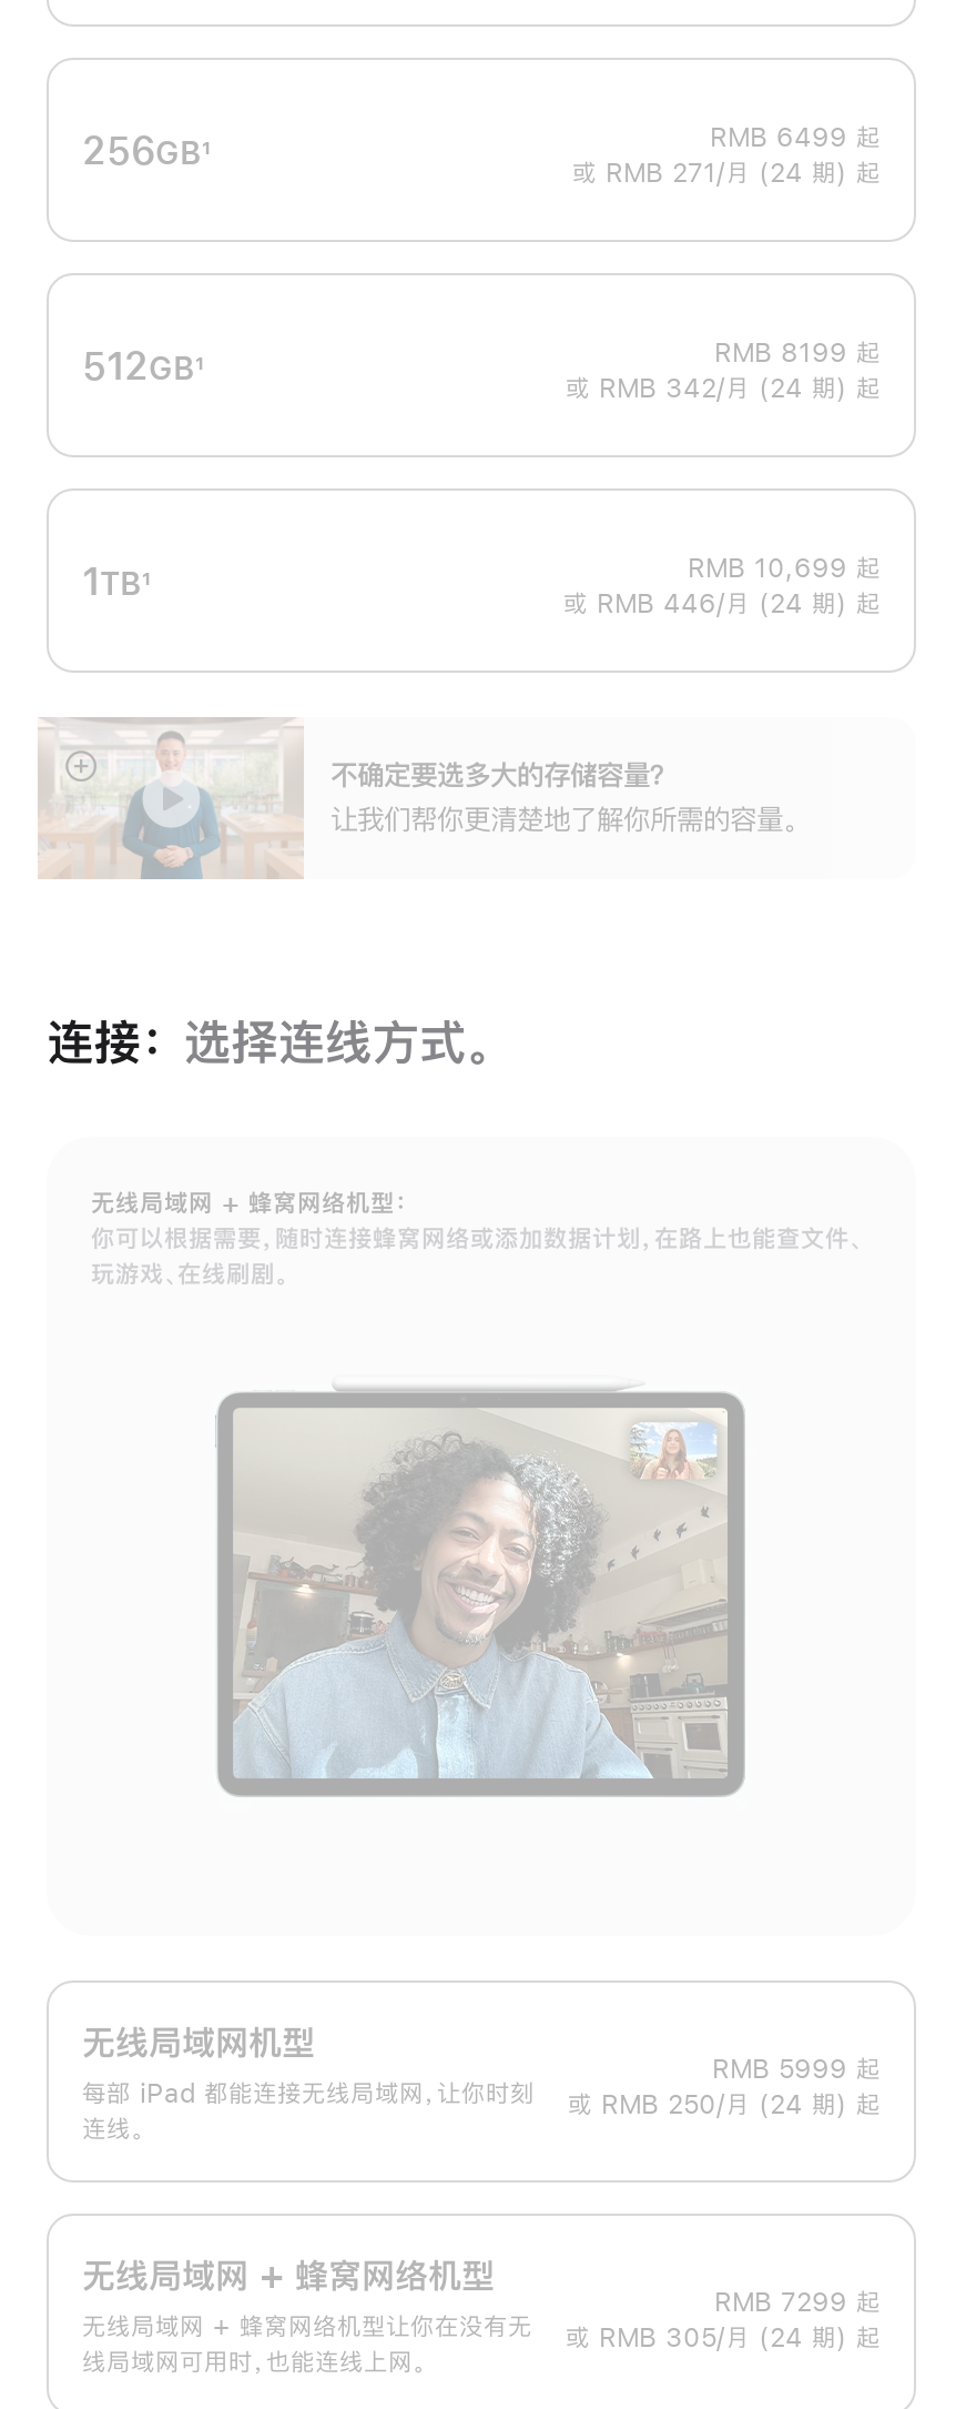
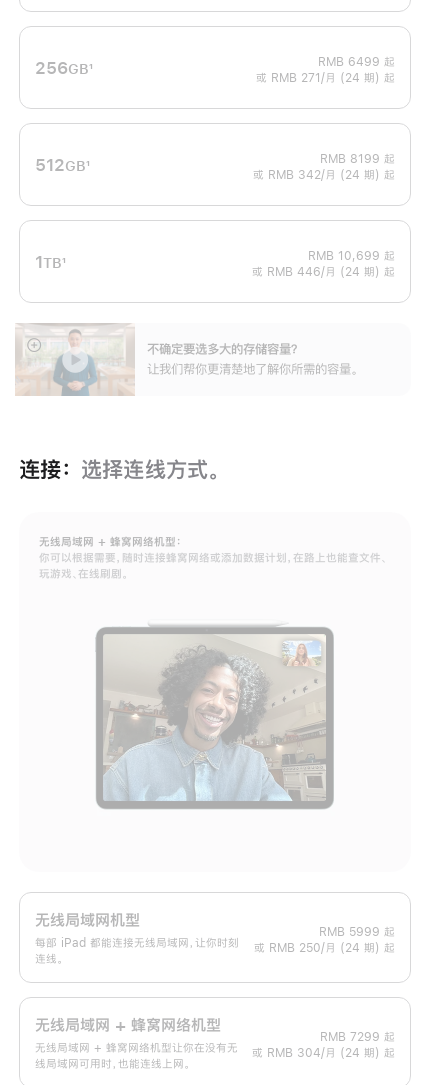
- 无线局域网 + 蜂窝网络机型让你在没有无 或 RMB 305/月 (24 期) 起
+ 无线局域网 + 蜂窝网络机型让你在没有无 或 RMB 304/月 (24 期) 起
